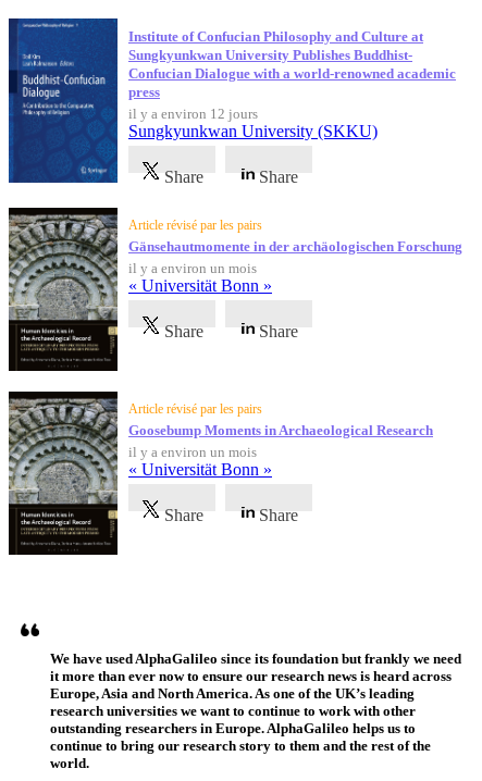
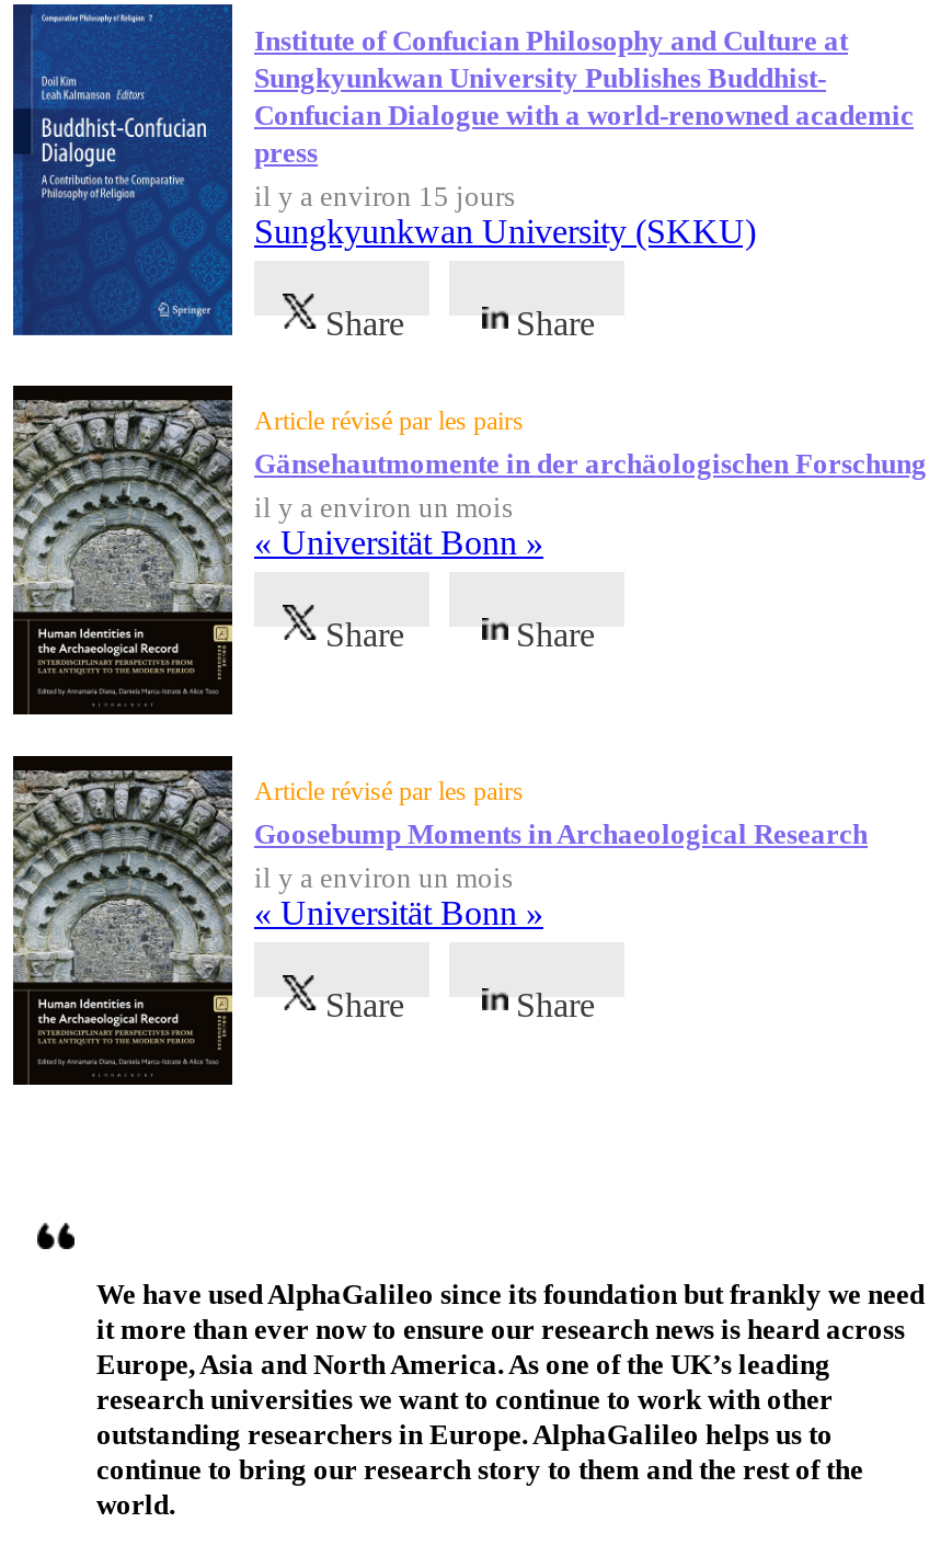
- il y a environ 12 jours
+ il y a environ 15 jours
